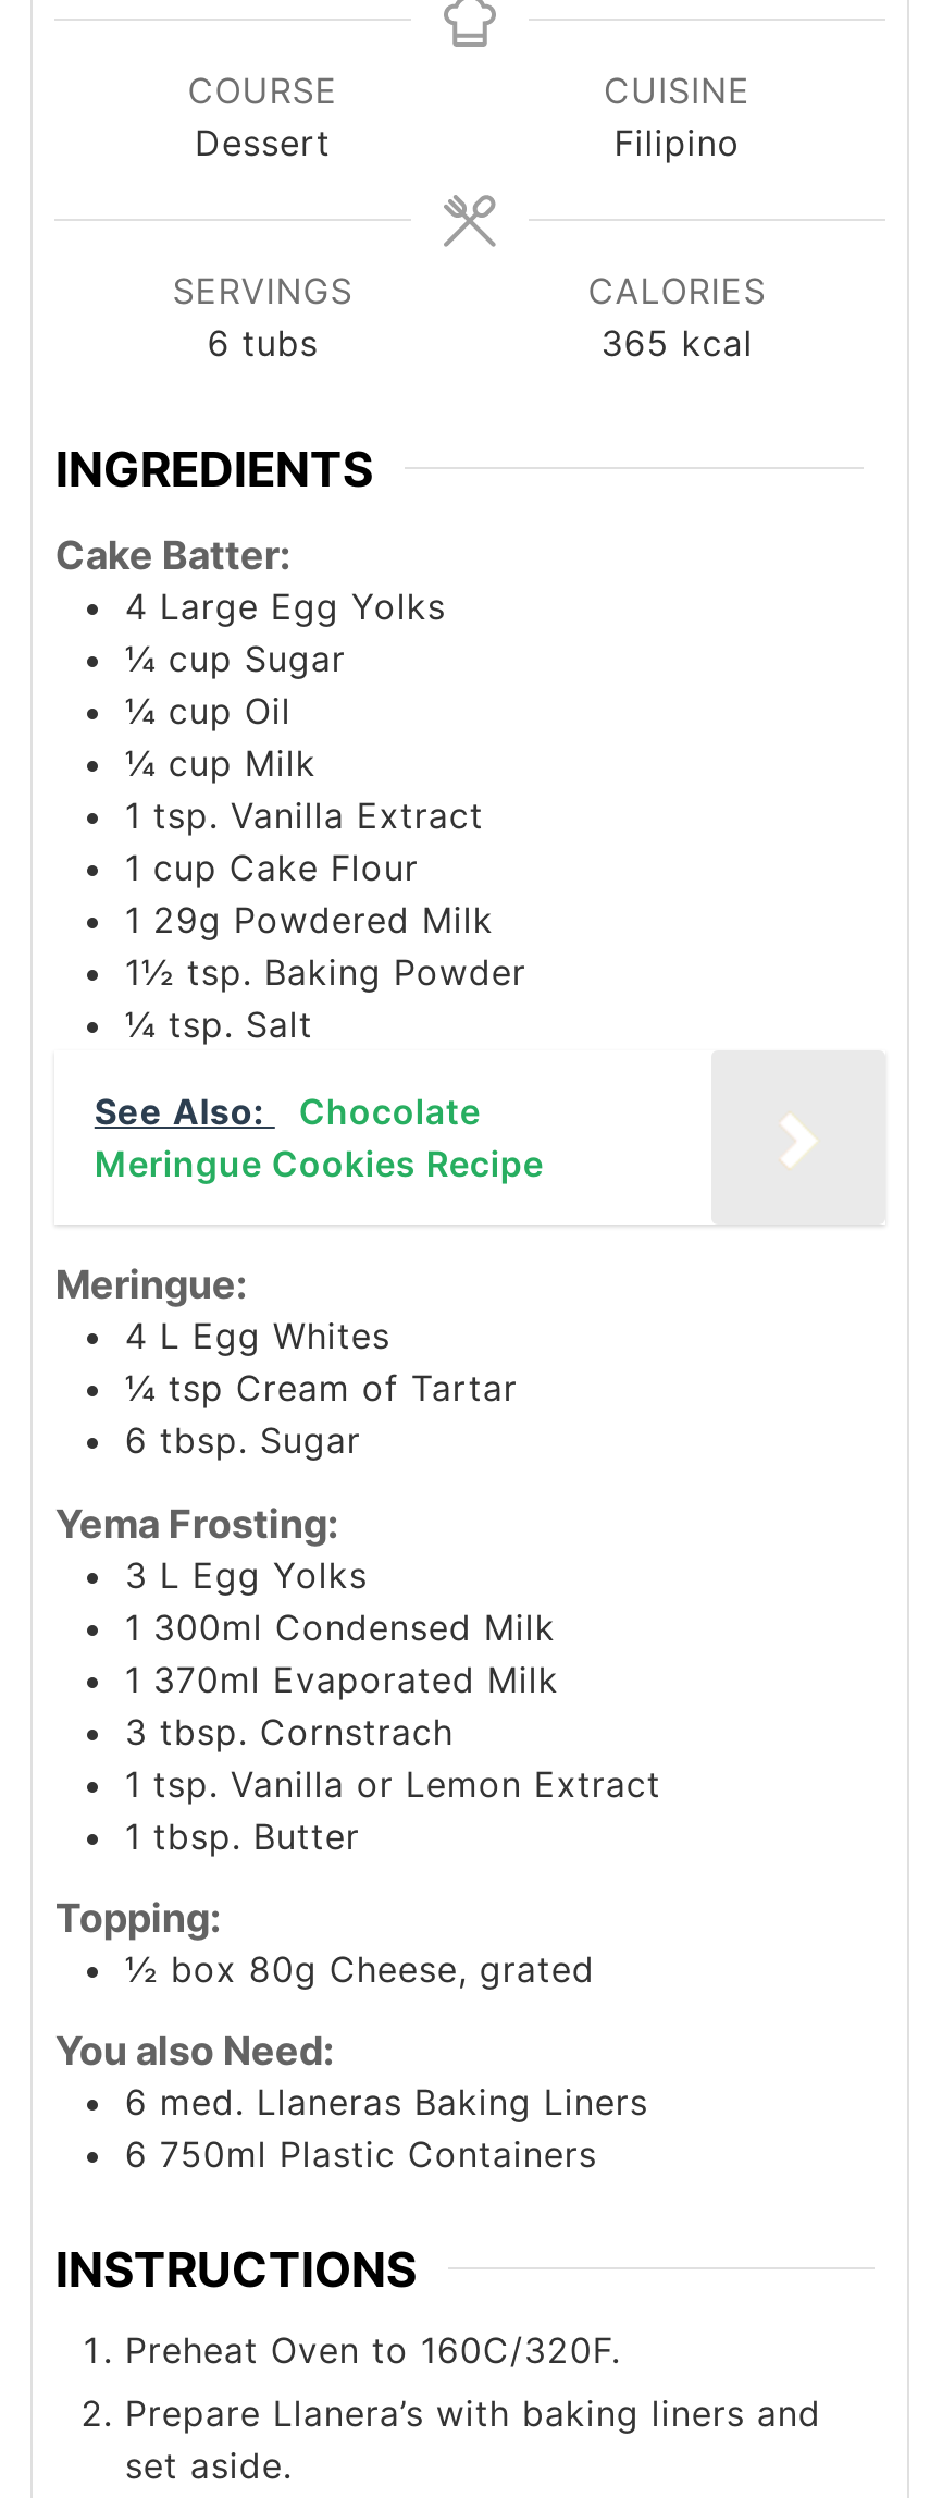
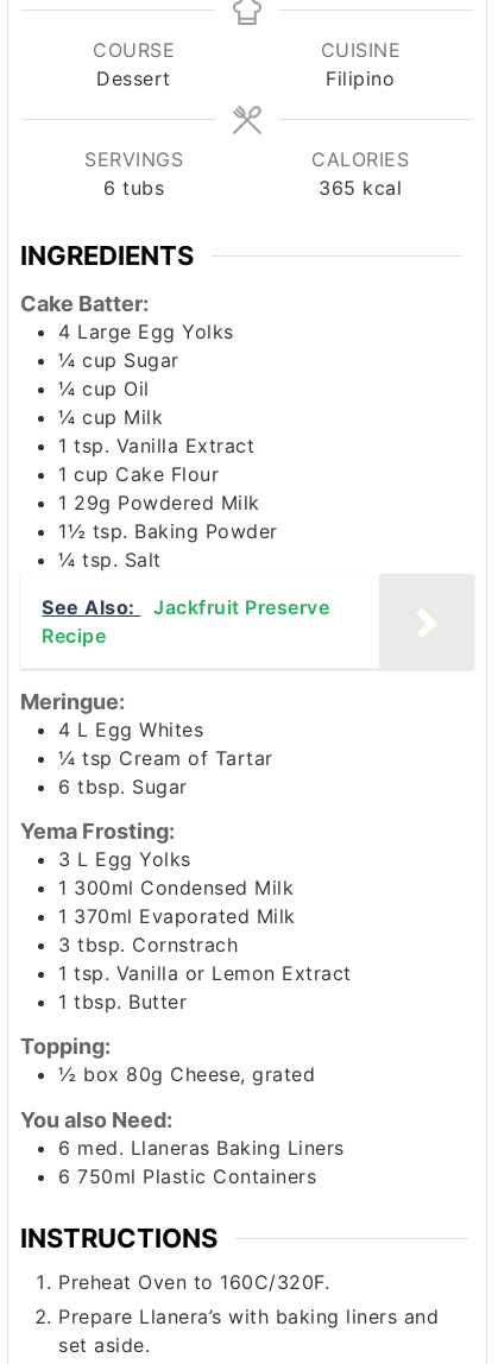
- See Also: Chocolate
- Meringue Cookies Recipe
+ See Also: Jackfruit Preserve
+ Recipe
